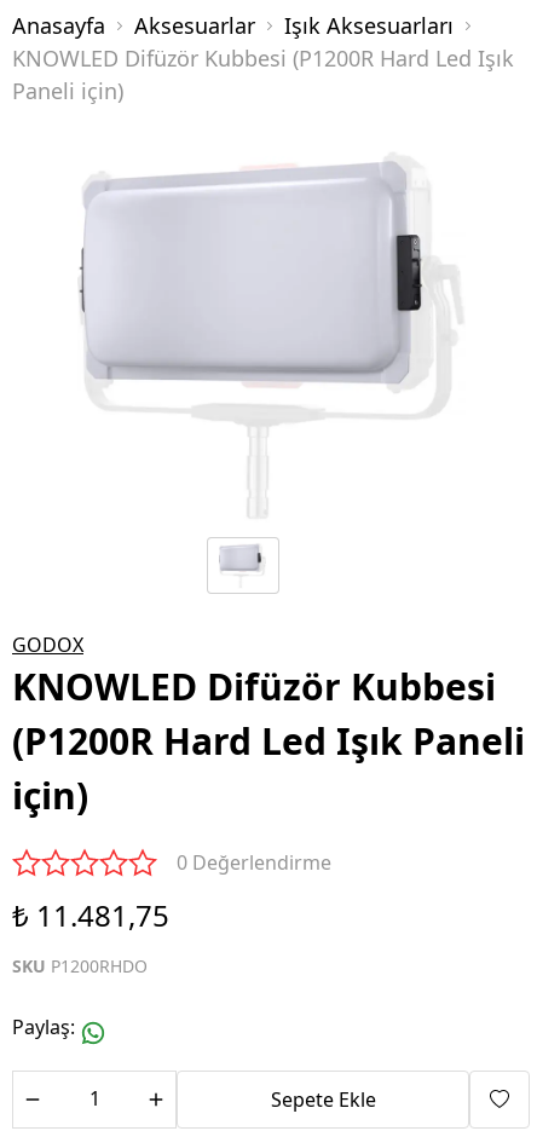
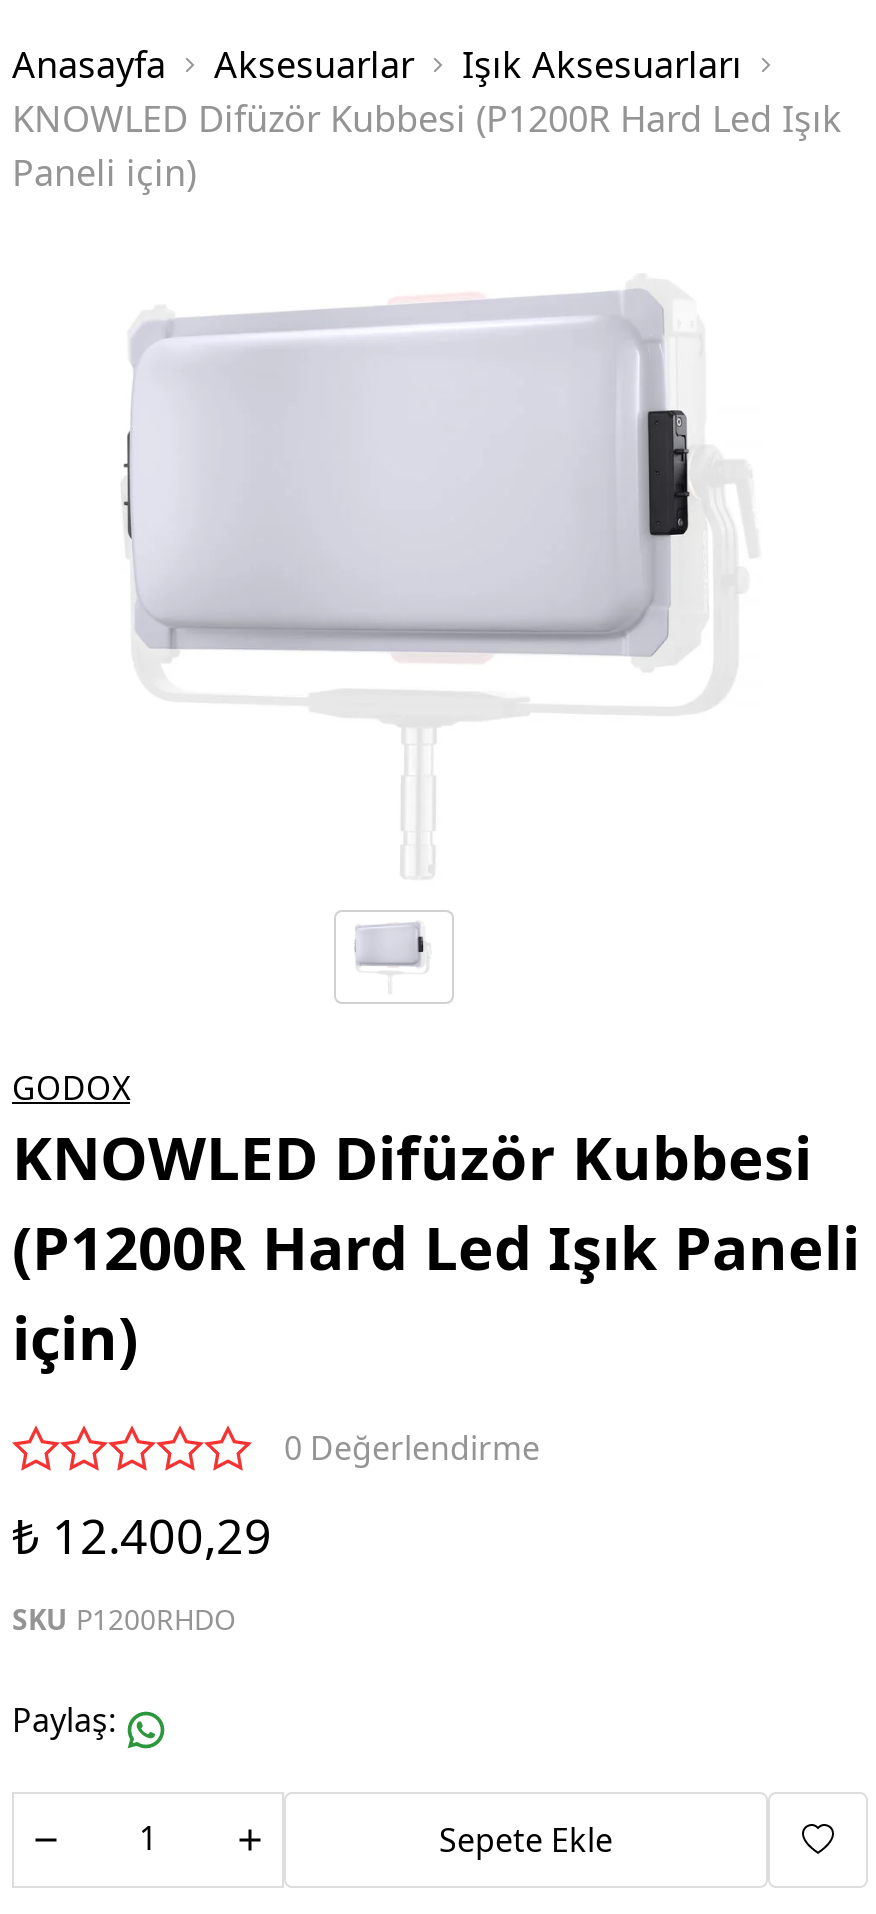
- ₺ 11.481,75
+ ₺ 12.400,29
